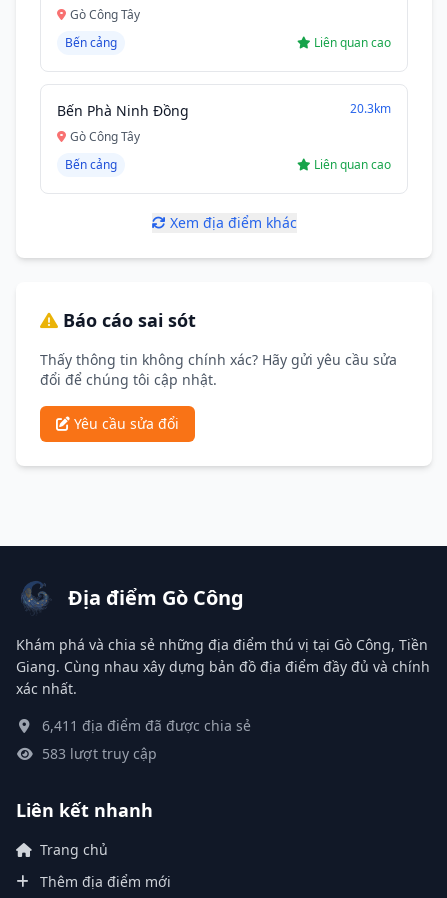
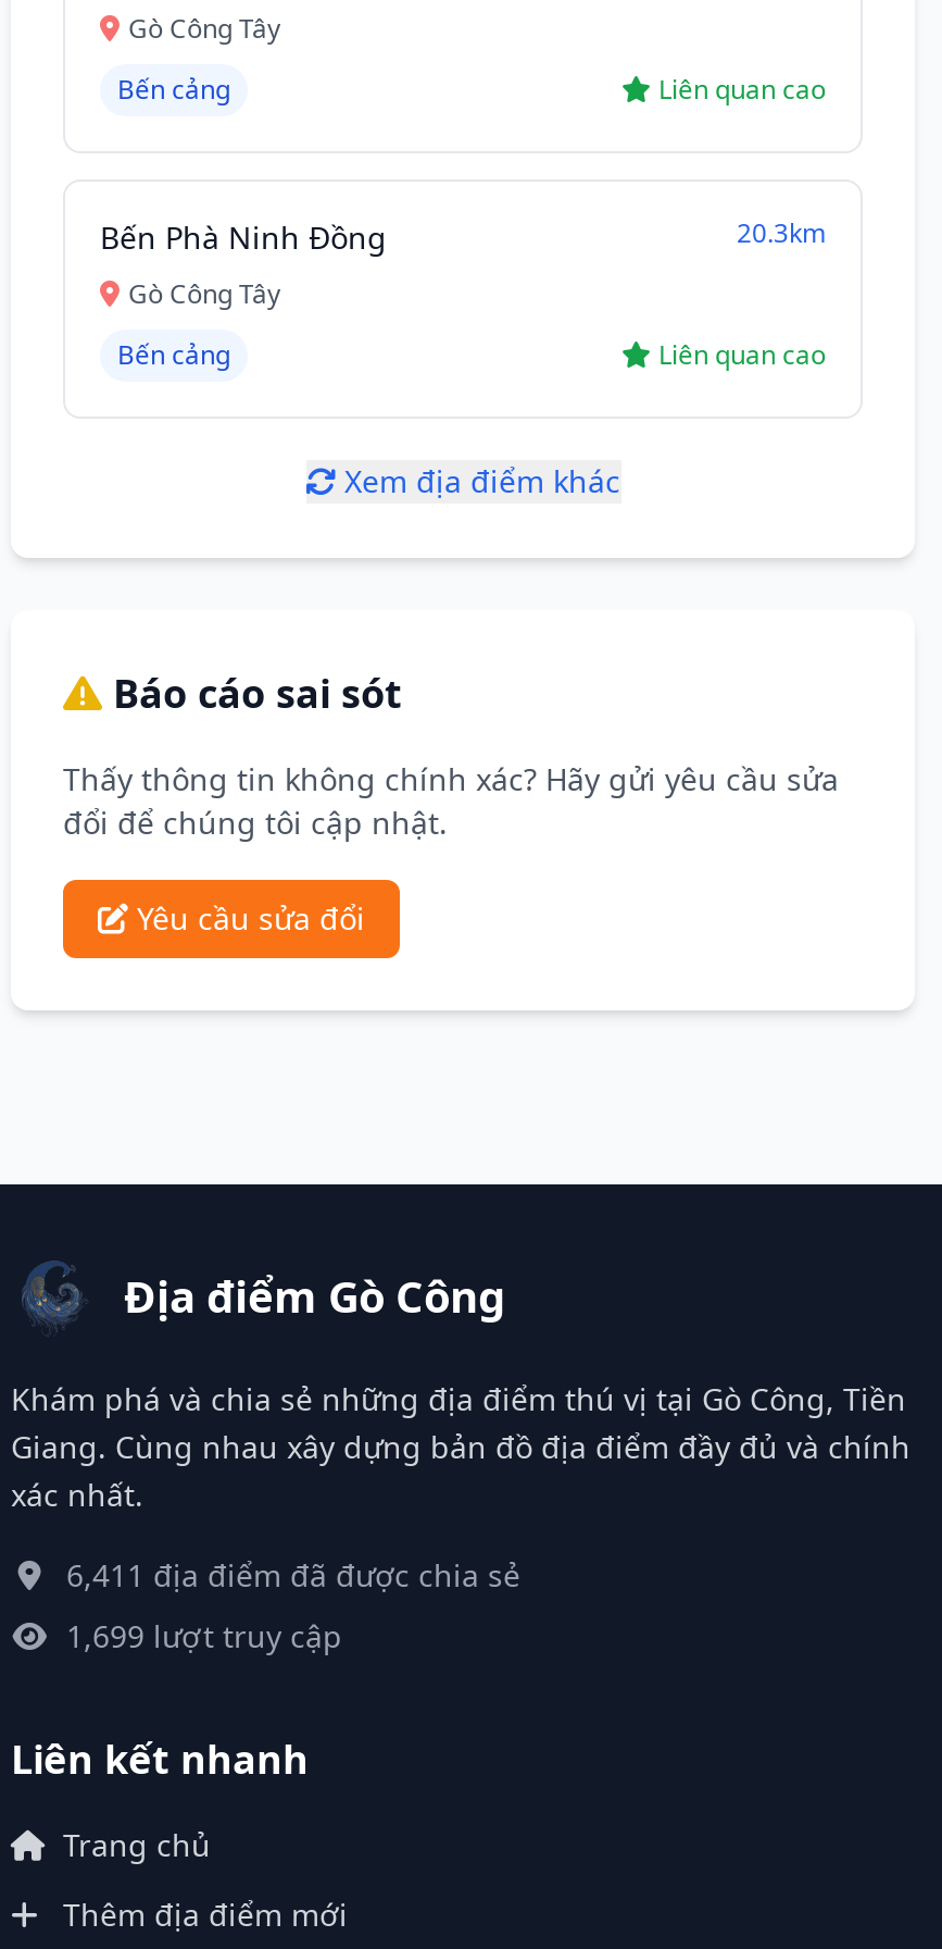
- 583 lượt truy cập
+ 1,699 lượt truy cập
